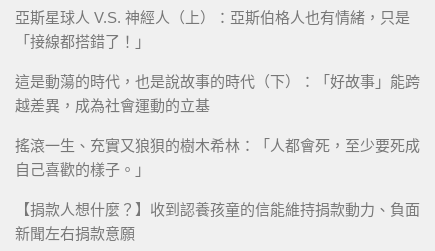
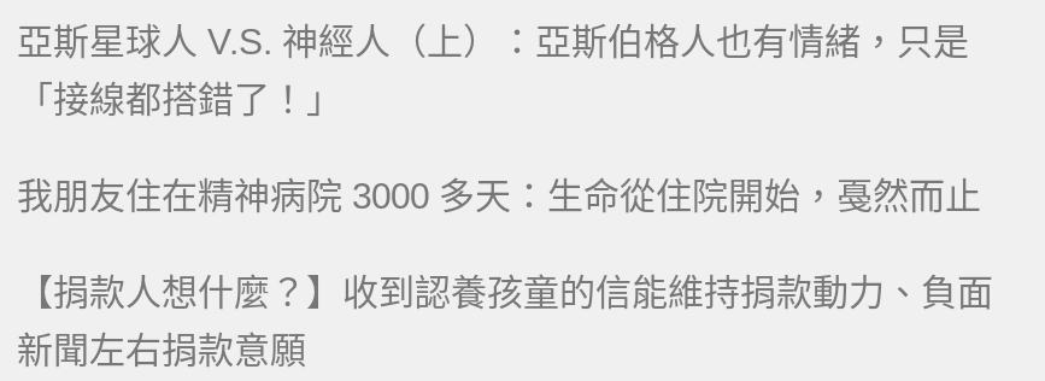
- 這是動蕩的時代，也是說故事的時代（下）：「好故事」能跨
- 越差異，成為社會運動的立基
- 搖滾一生、充實又狼狽的樹木希林：「人都會死，至少要死成
- 自己喜歡的樣子。」
+ 我朋友住在精神病院 3000 多天：生命從住院開始，戞然而止
